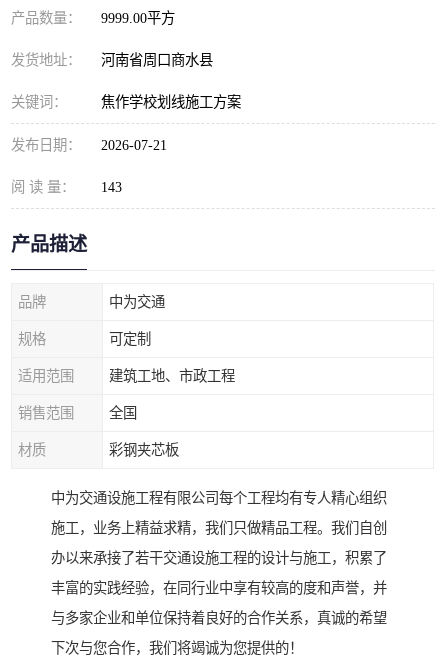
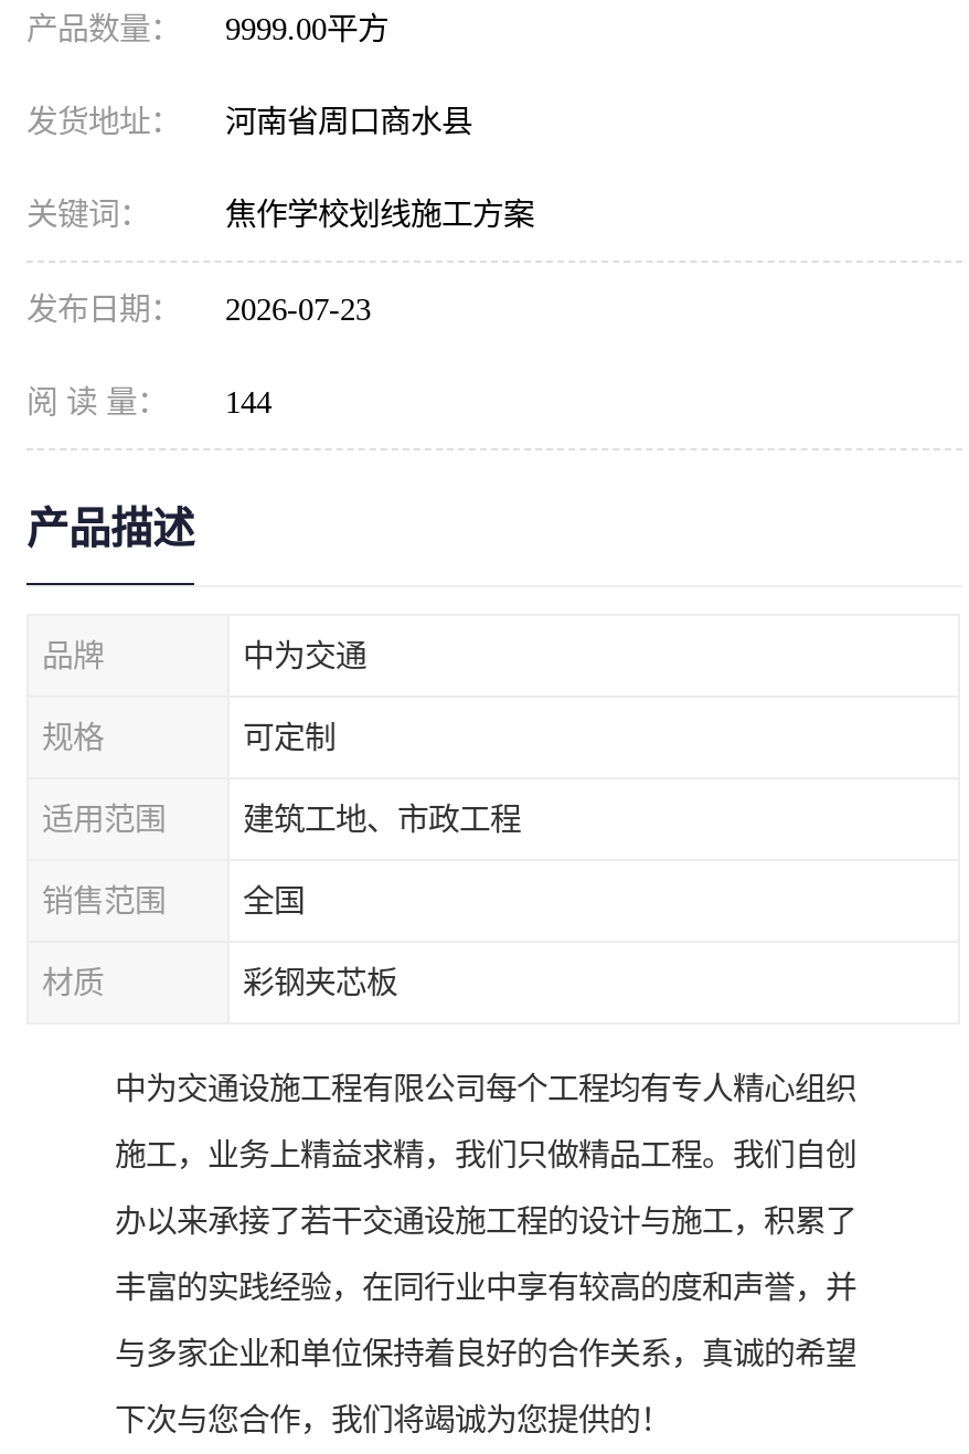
- 发布日期： 2026-07-21
+ 发布日期： 2026-07-23

- 阅 读 量： 143
+ 阅 读 量： 144
